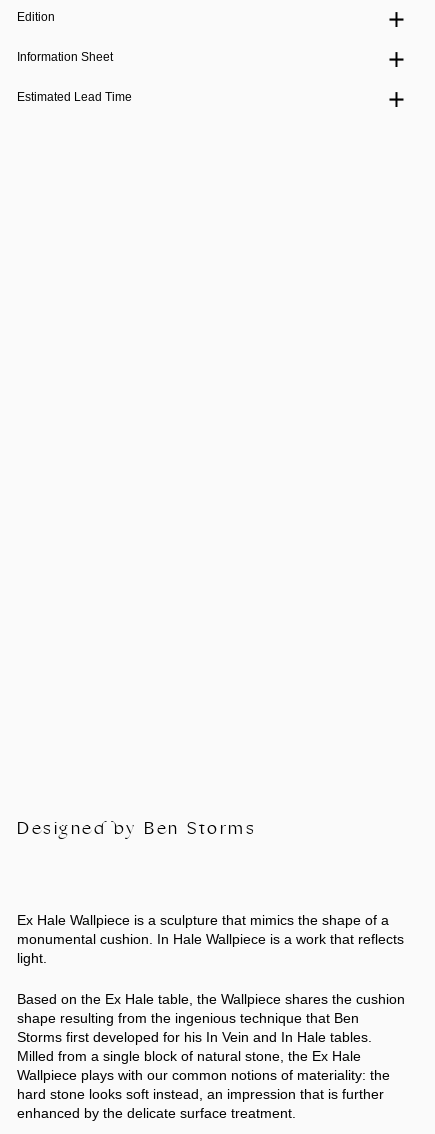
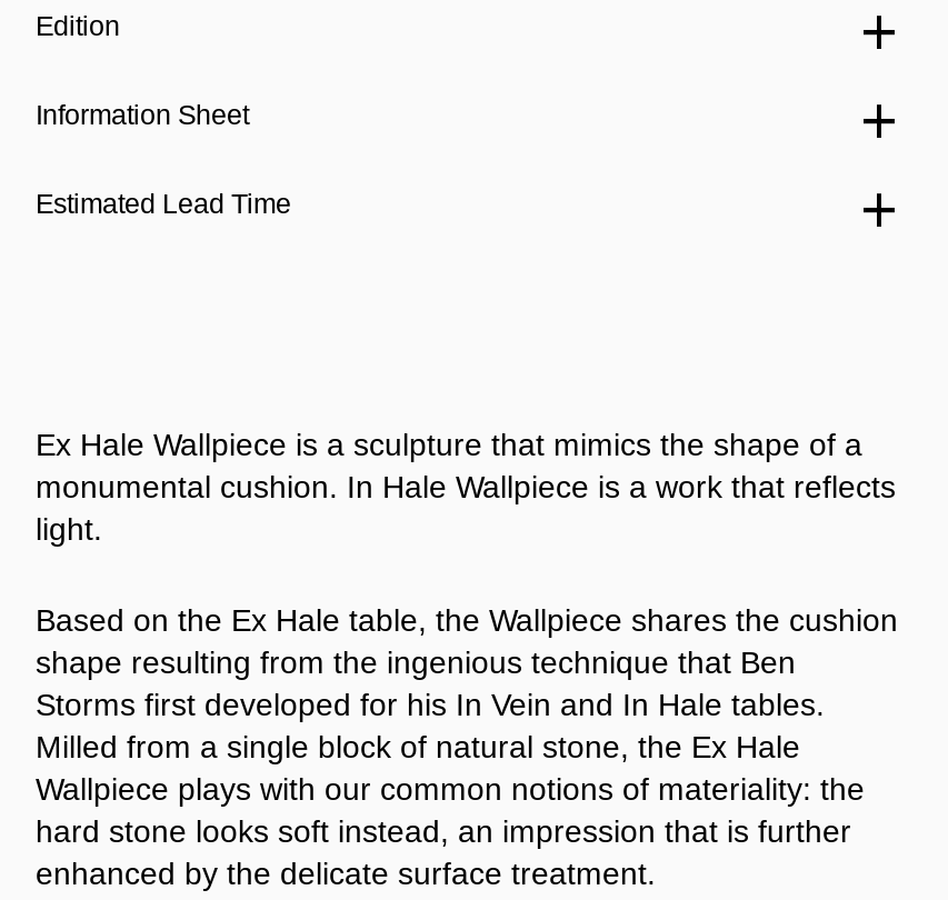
- Designed by Ben Storms
